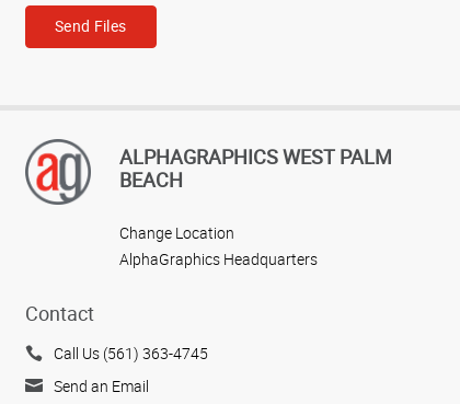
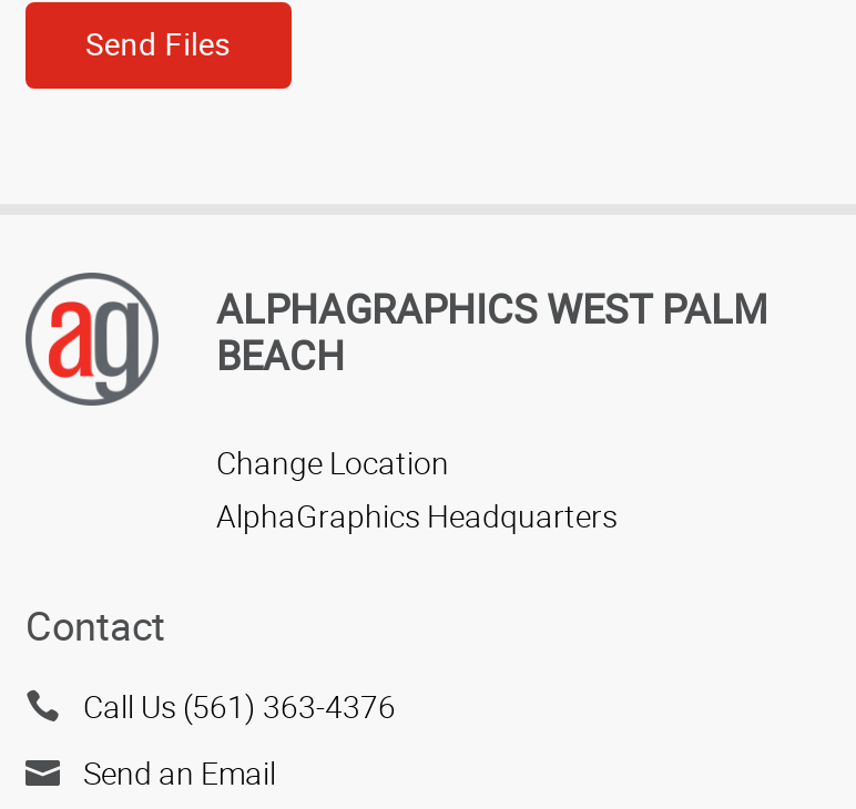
- Call Us (561) 363-4745
+ Call Us (561) 363-4376
